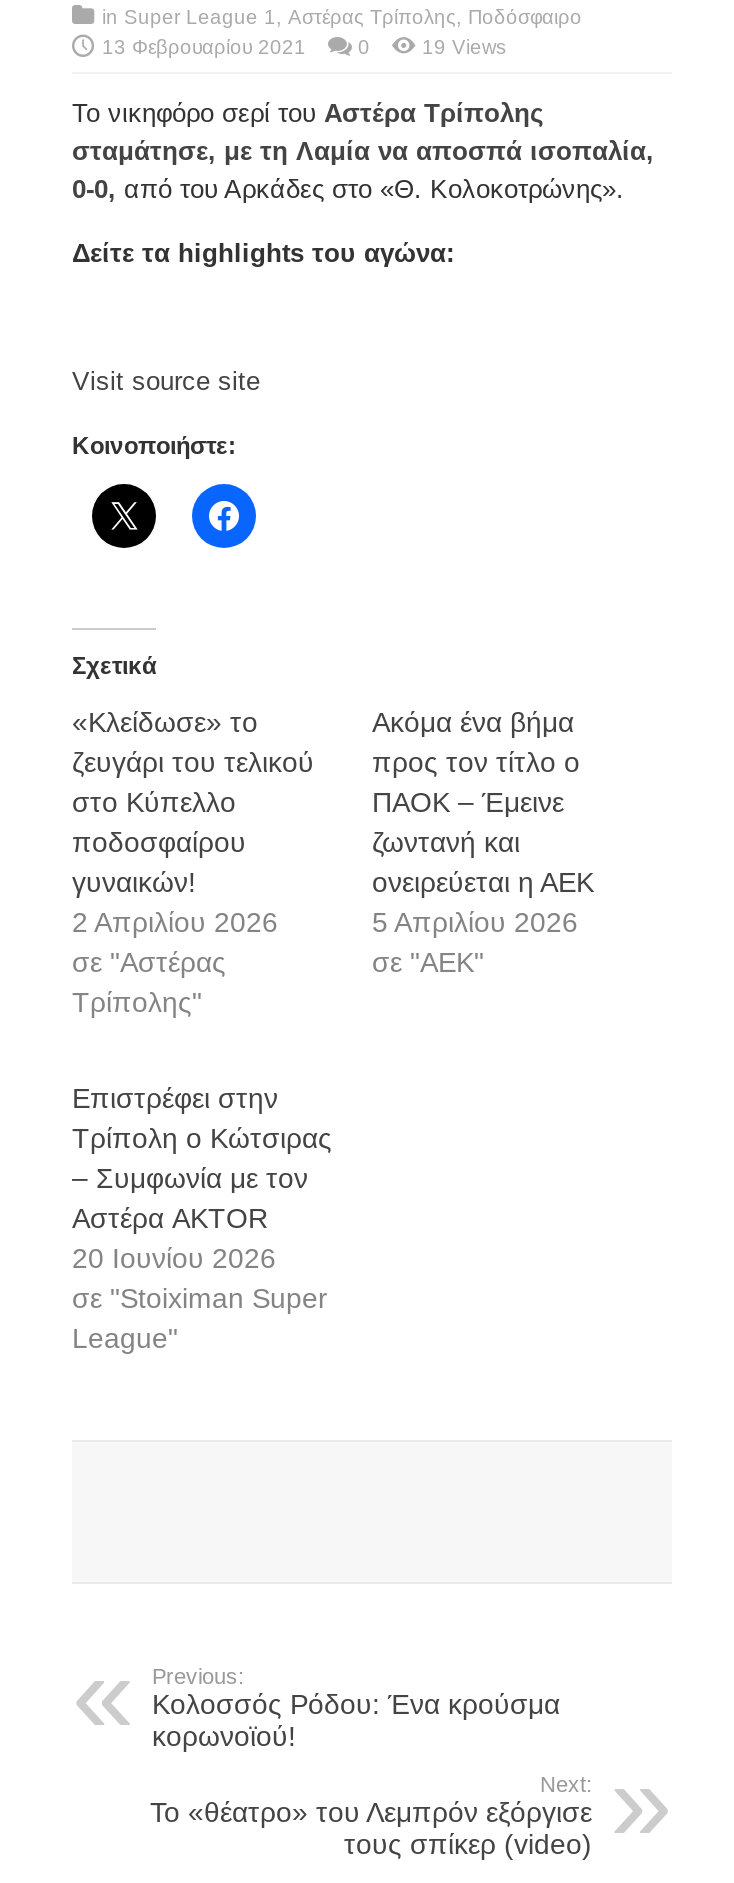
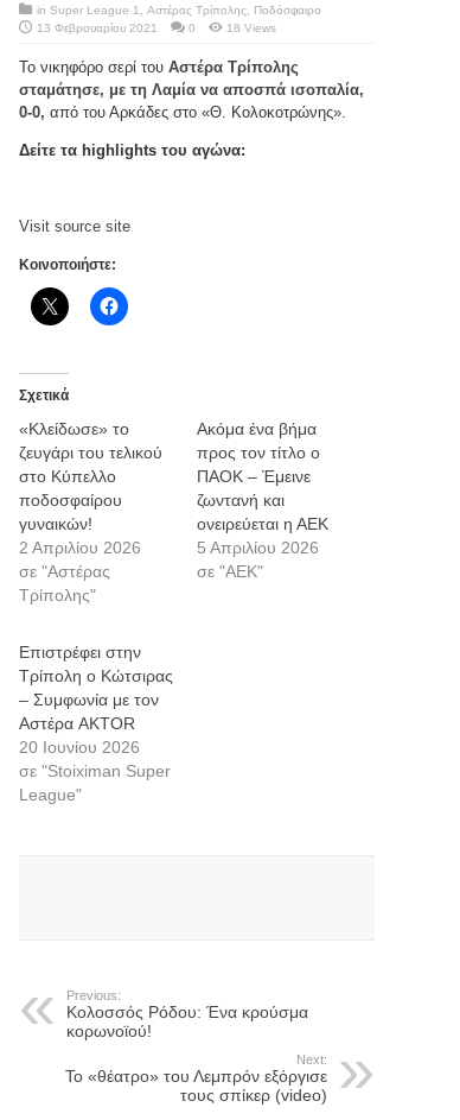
- 19 Views
+ 18 Views
